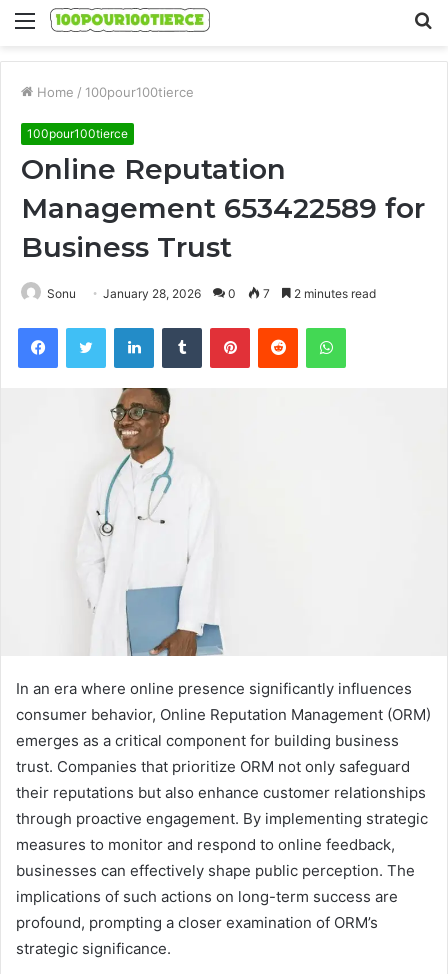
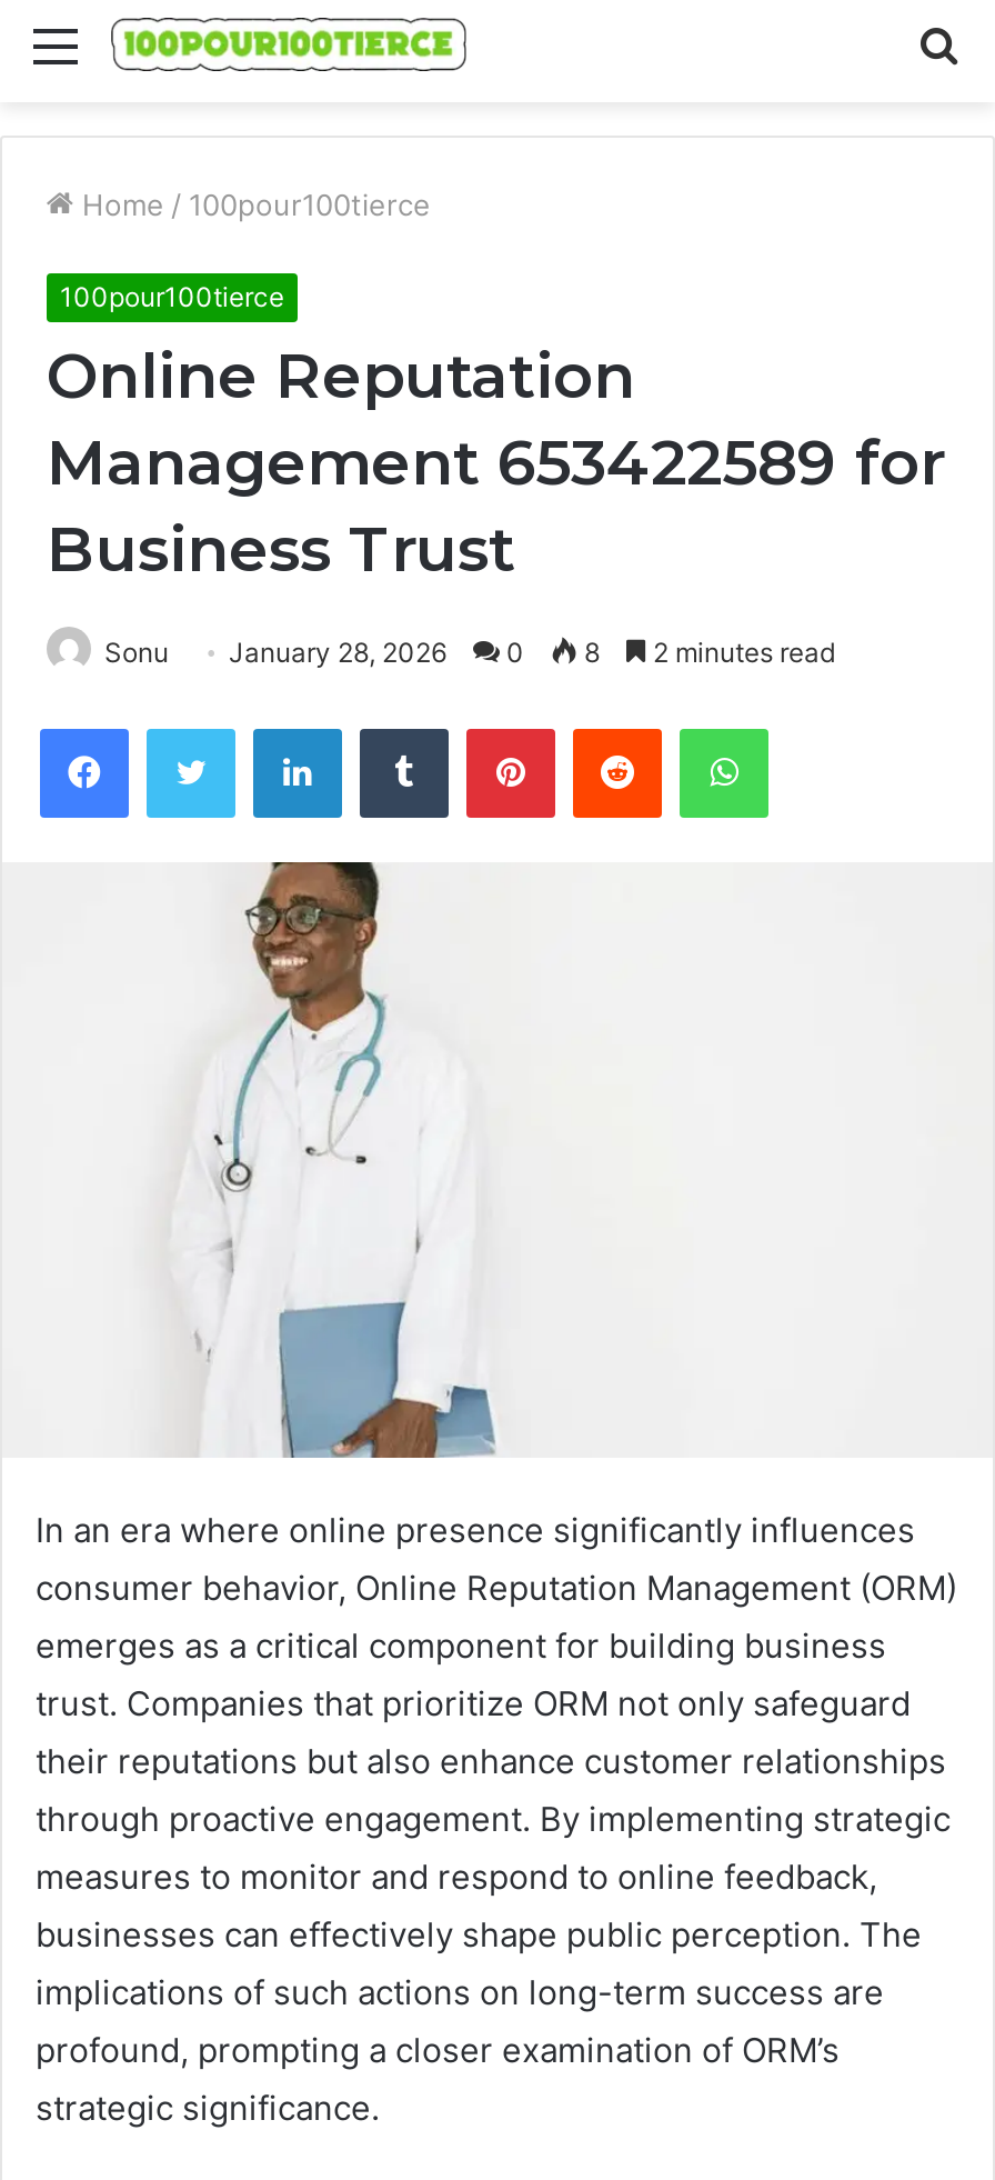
- Sonu January 28, 2026 0 7 2 minutes read
+ Sonu January 28, 2026 0 8 2 minutes read
